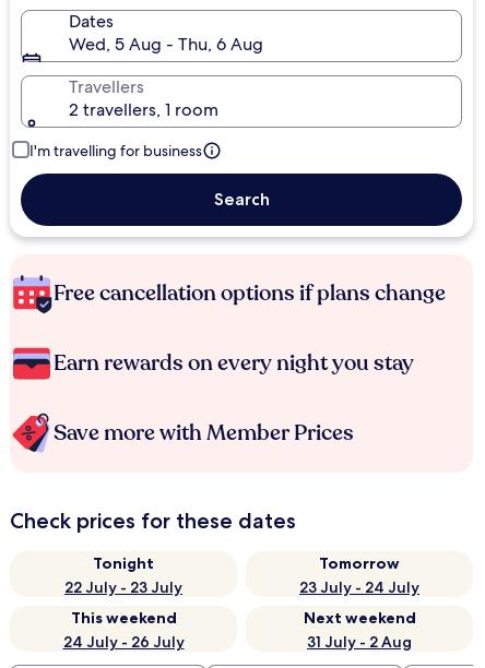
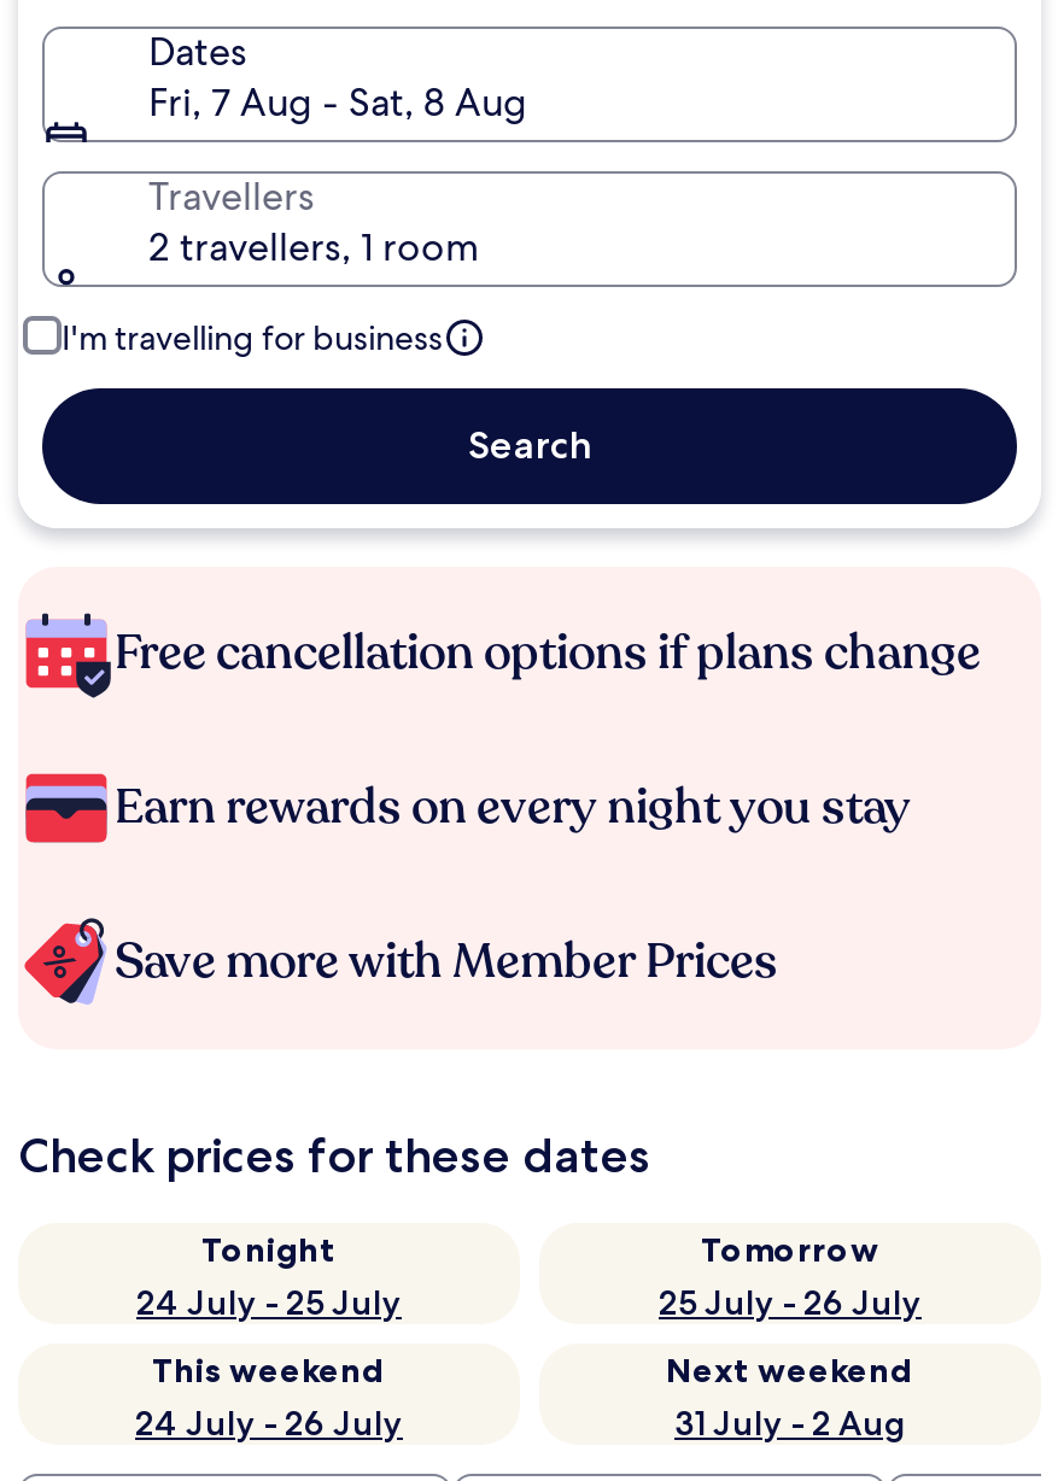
- Wed, 5 Aug - Thu, 6 Aug
+ Fri, 7 Aug - Sat, 8 Aug

- 22 July - 23 July
+ 24 July - 25 July

- 23 July - 24 July
+ 25 July - 26 July
